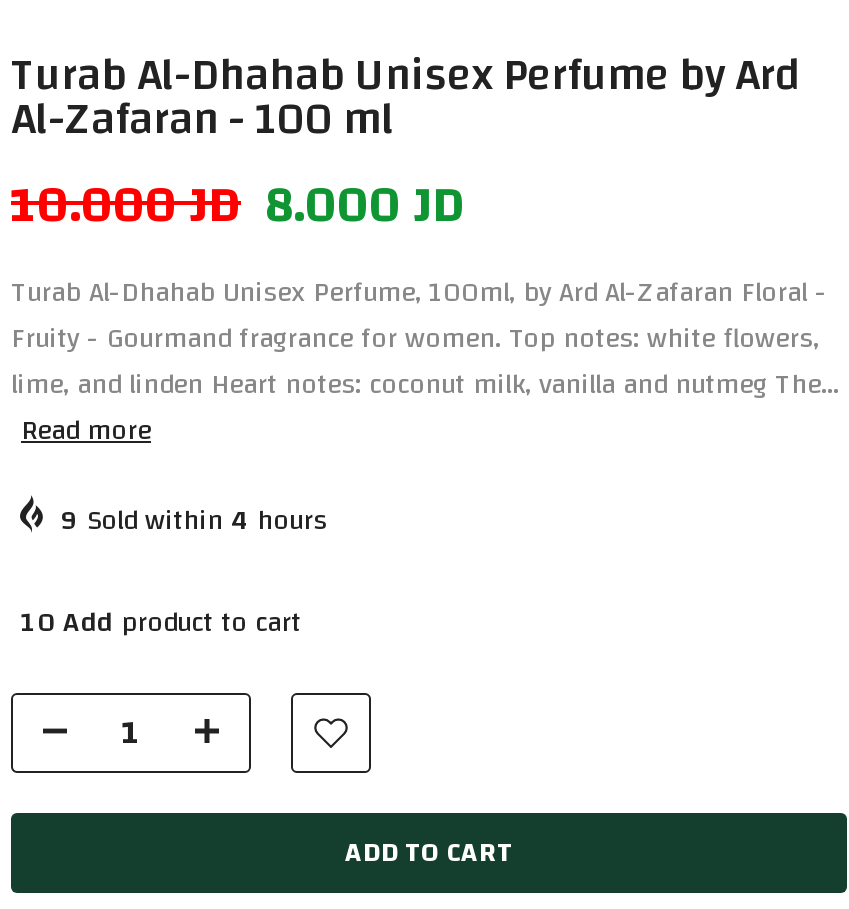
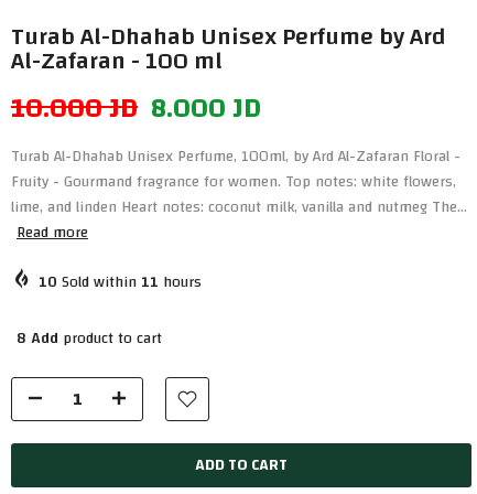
- 9 Sold within 4 hours
+ 10 Sold within 11 hours

- 10 Add product to cart
+ 8 Add product to cart
